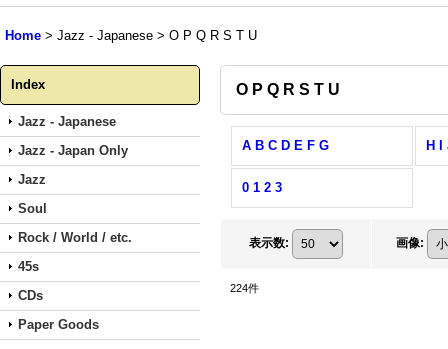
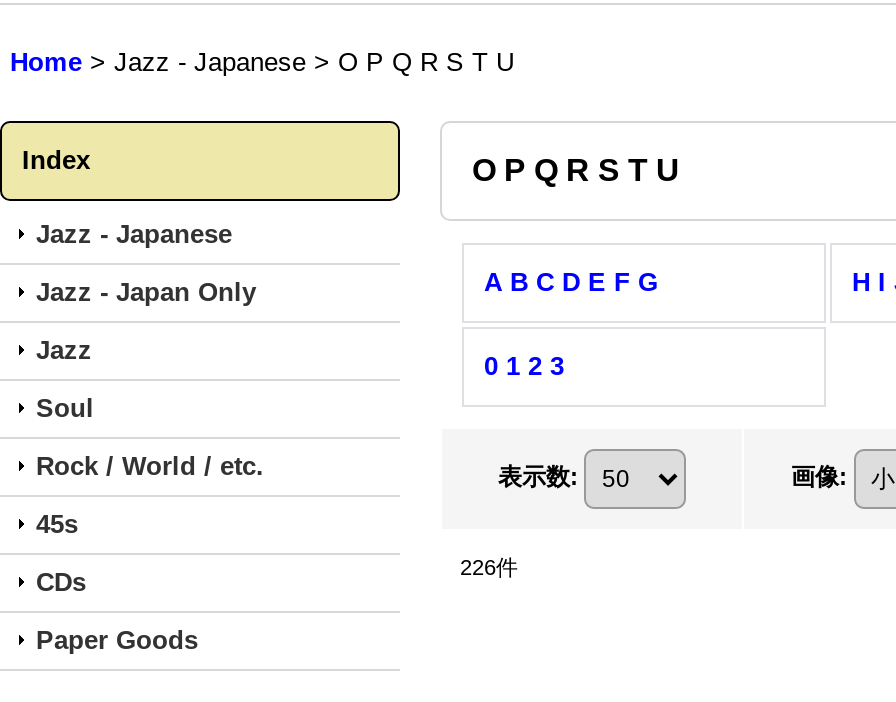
- 224件
+ 226件
